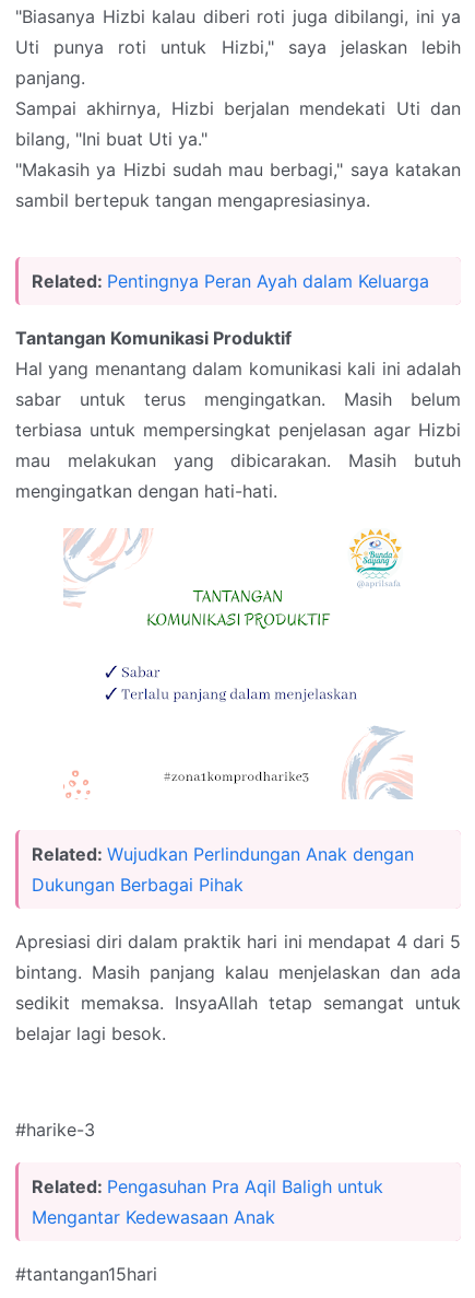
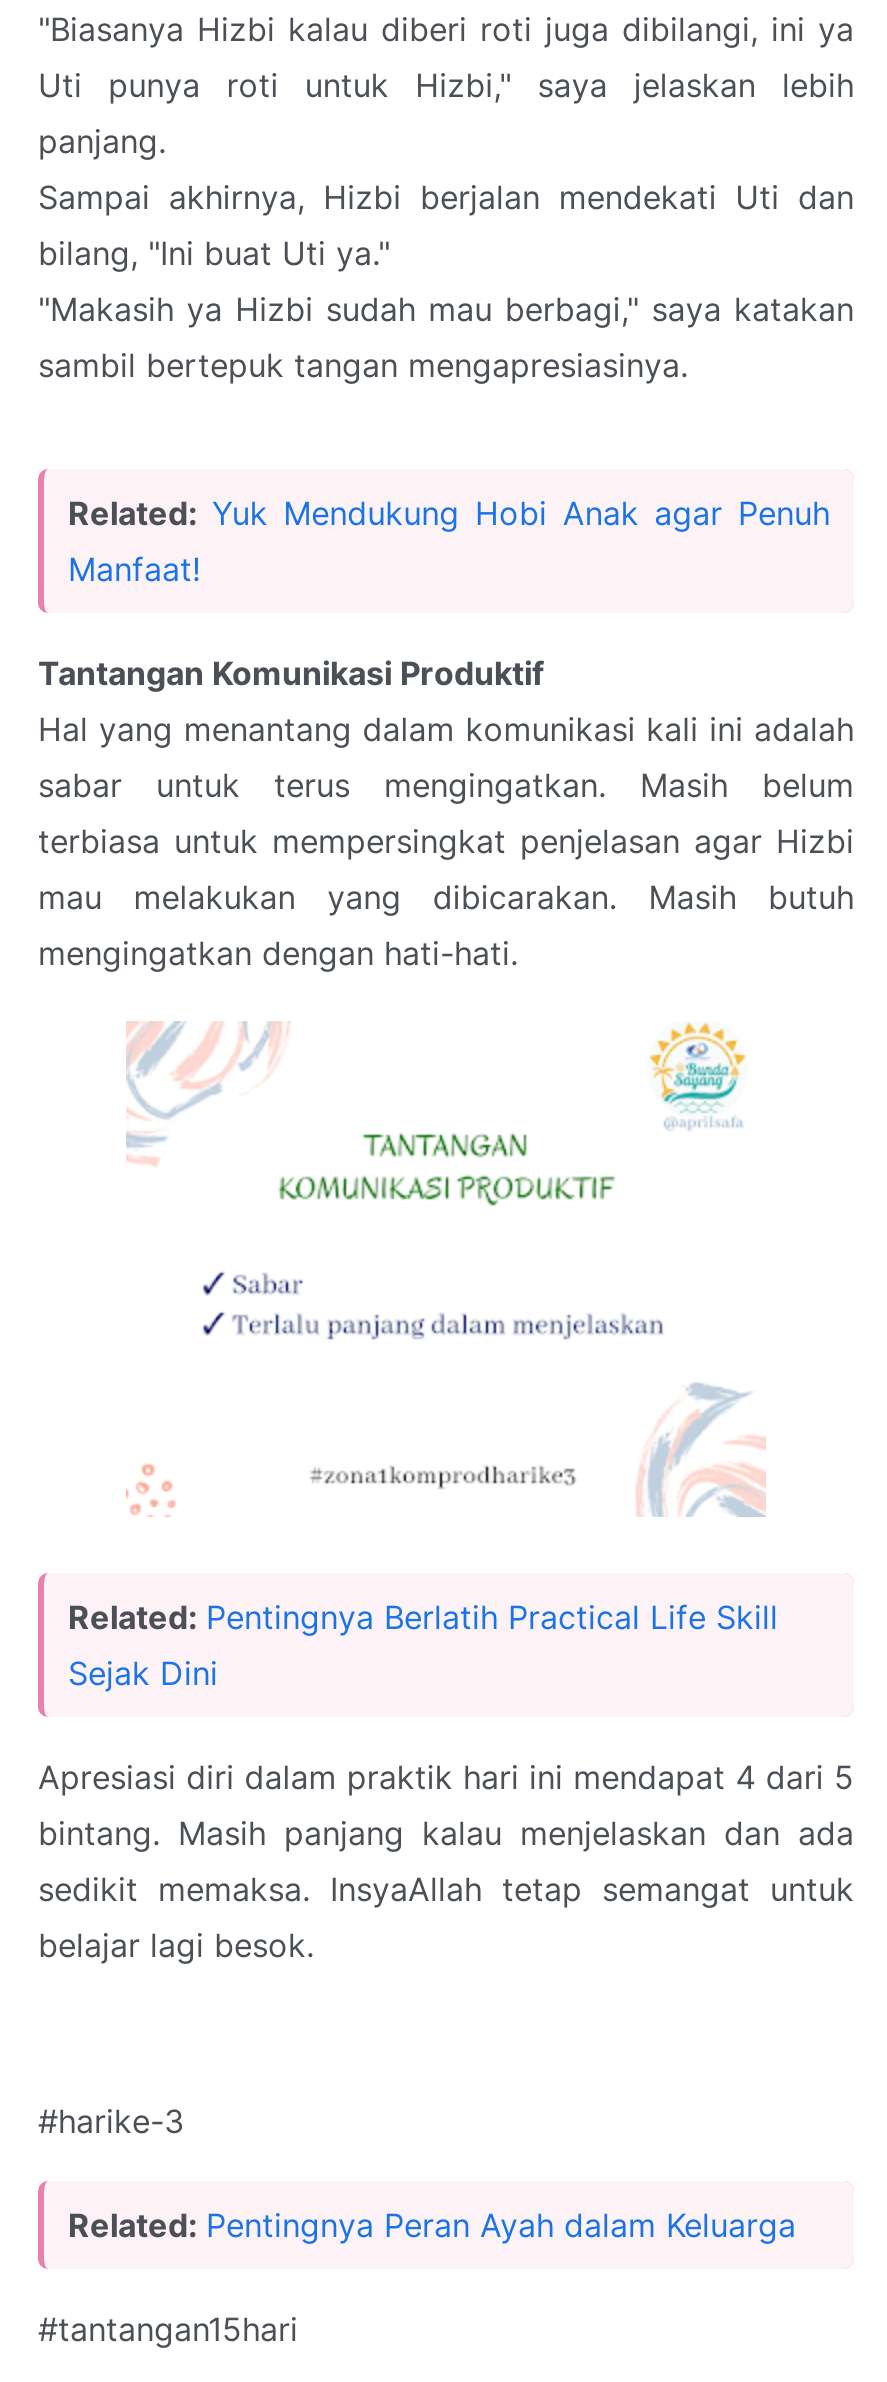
+ Related: Yuk Mendukung Hobi Anak agar Penuh
+ Manfaat!

moved down: Related: Pentingnya Peran Ayah dalam Keluarga

moved down: Tantangan Komunikasi Produktif | Hal yang menantang dalam komunikasi kali ini adalah | sabar untuk terus mengingatkan. Masih belum | terbiasa untuk mempersingkat penjelasan agar Hizbi | mau melakukan yang dibicarakan. Masih butuh | mengingatkan dengan hati-hati.

moved down: [image]

- Related: Wujudkan Perlindungan Anak dengan
- Dukungan Berbagai Pihak
+ Related: Pentingnya Berlatih Practical Life Skill
+ Sejak Dini

moved down: Apresiasi diri dalam praktik hari ini mendapat 4 dari 5 | bintang. Masih panjang kalau menjelaskan dan ada | sedikit memaksa. InsyaAllah tetap semangat untuk | belajar lagi besok. | #harike-3

- Related: Pengasuhan Pra Aqil Baligh untuk
- Mengantar Kedewasaan Anak
